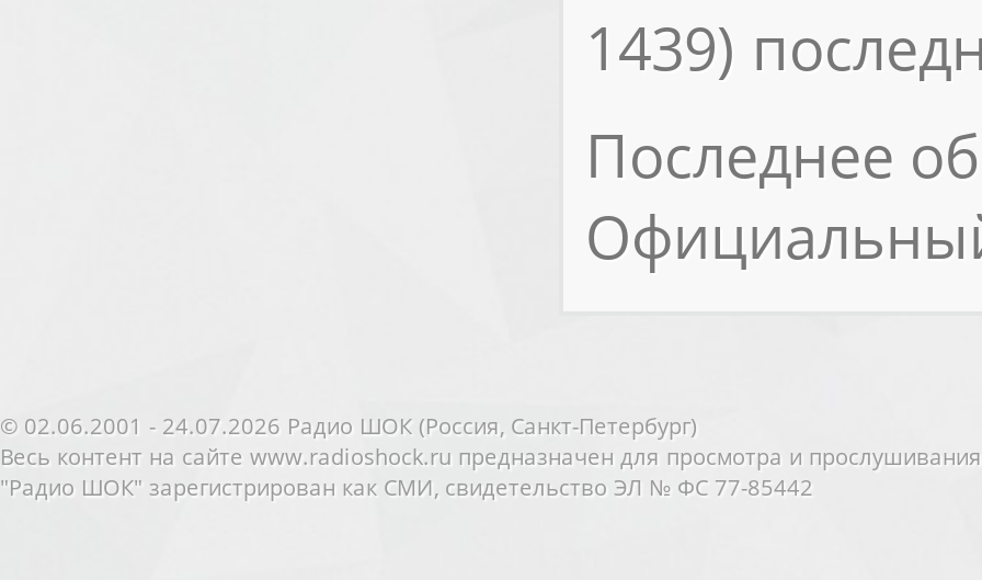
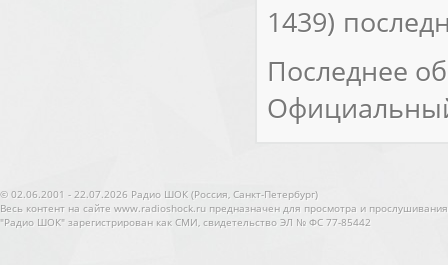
- © 02.06.2001 - 24.07.2026 Радио ШОК (Россия, Санкт-Петербург)
+ © 02.06.2001 - 22.07.2026 Радио ШОК (Россия, Санкт-Петербург)
